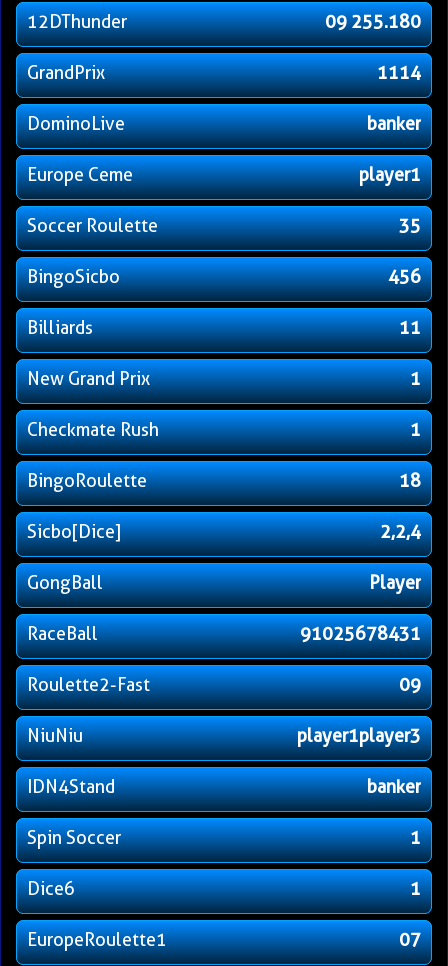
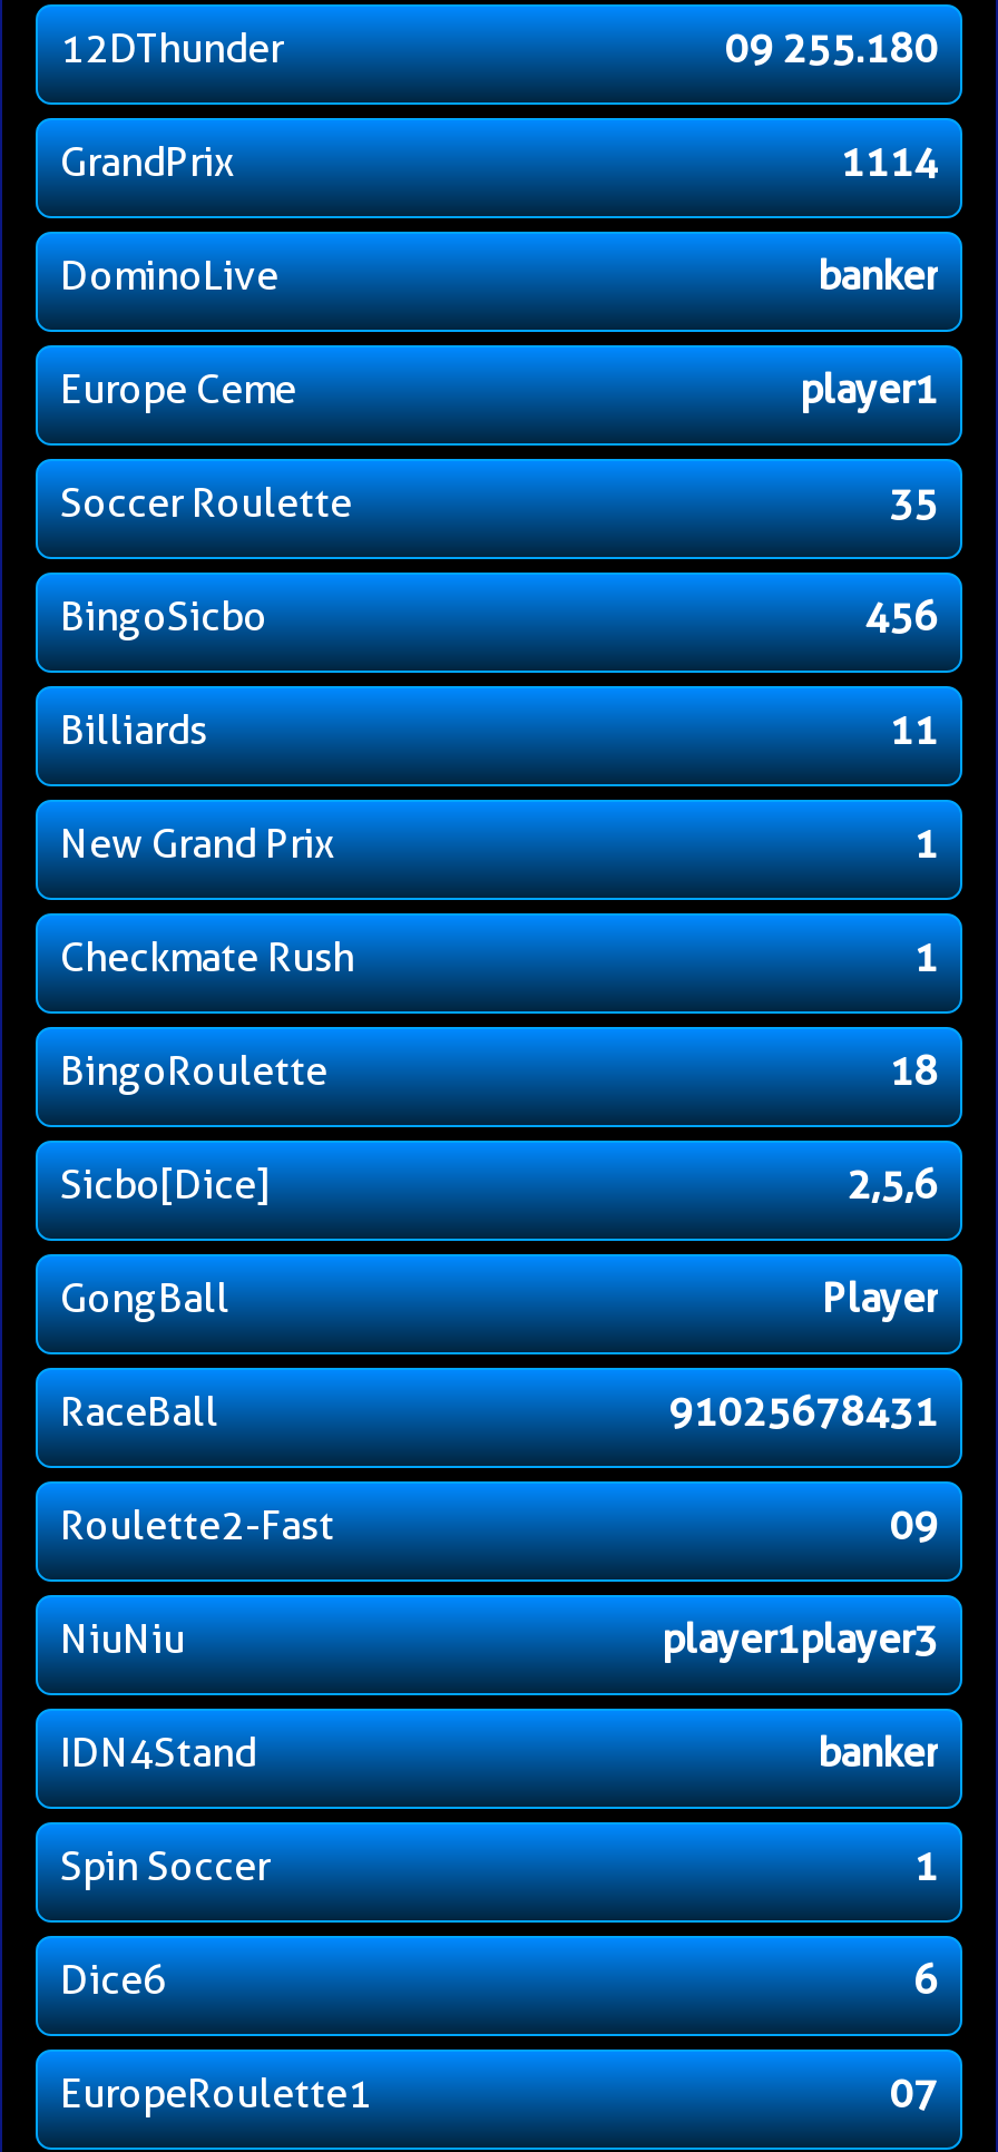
- 2,2,4
+ 2,5,6

- 1
+ 6
